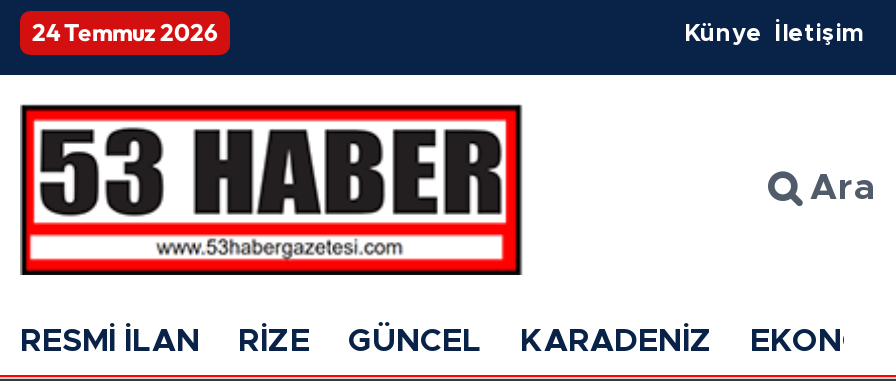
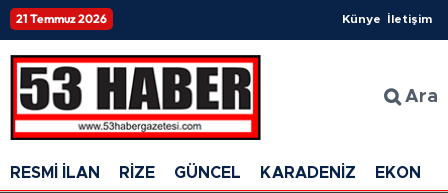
- 24 Temmuz 2026
+ 21 Temmuz 2026
